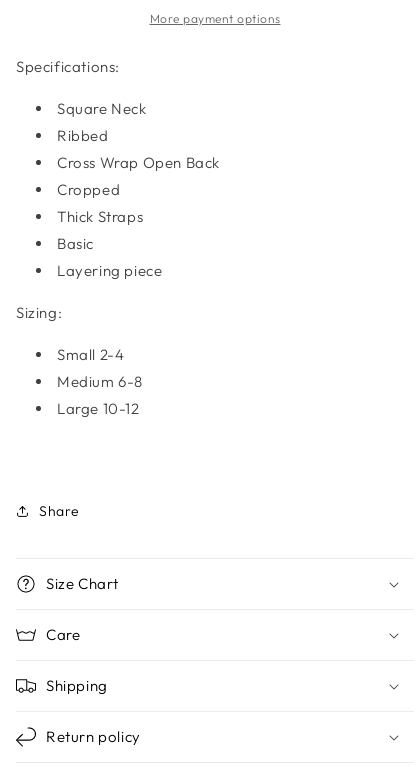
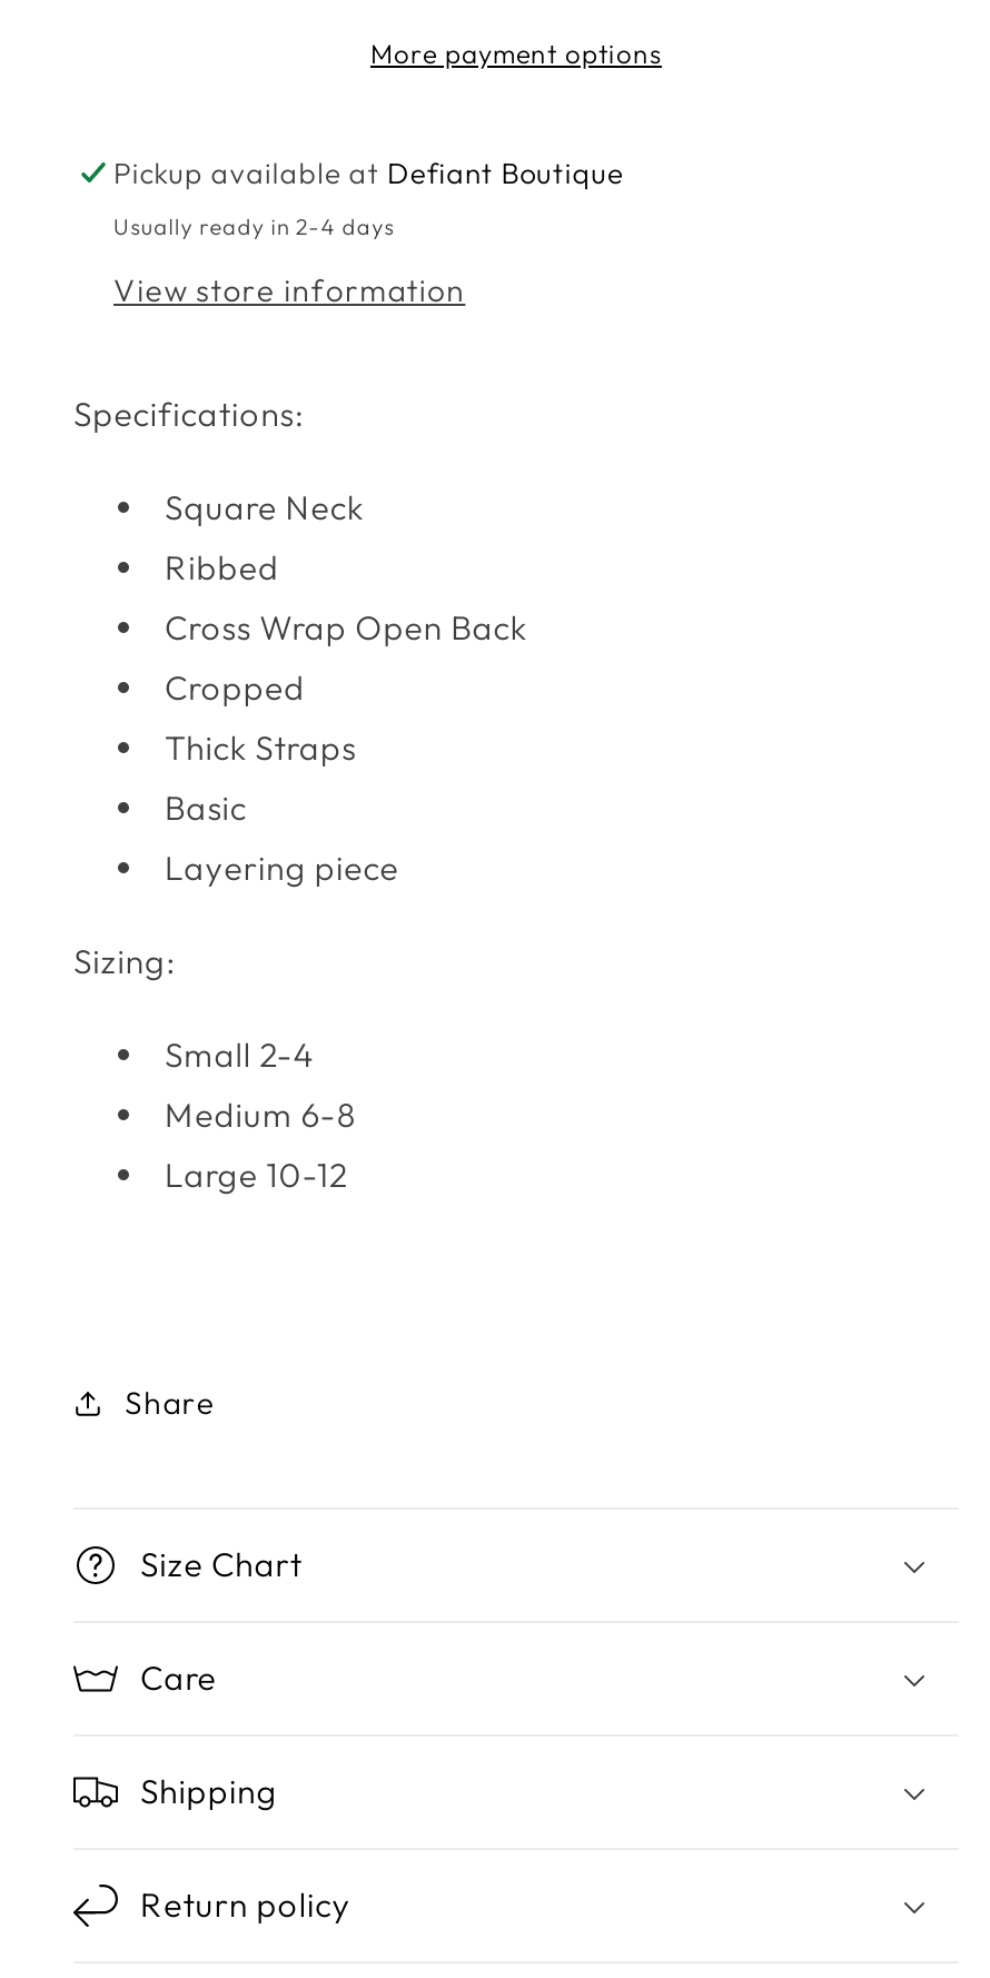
+ Pickup available at Defiant Boutique
+ Usually ready in 2-4 days
+ View store information
